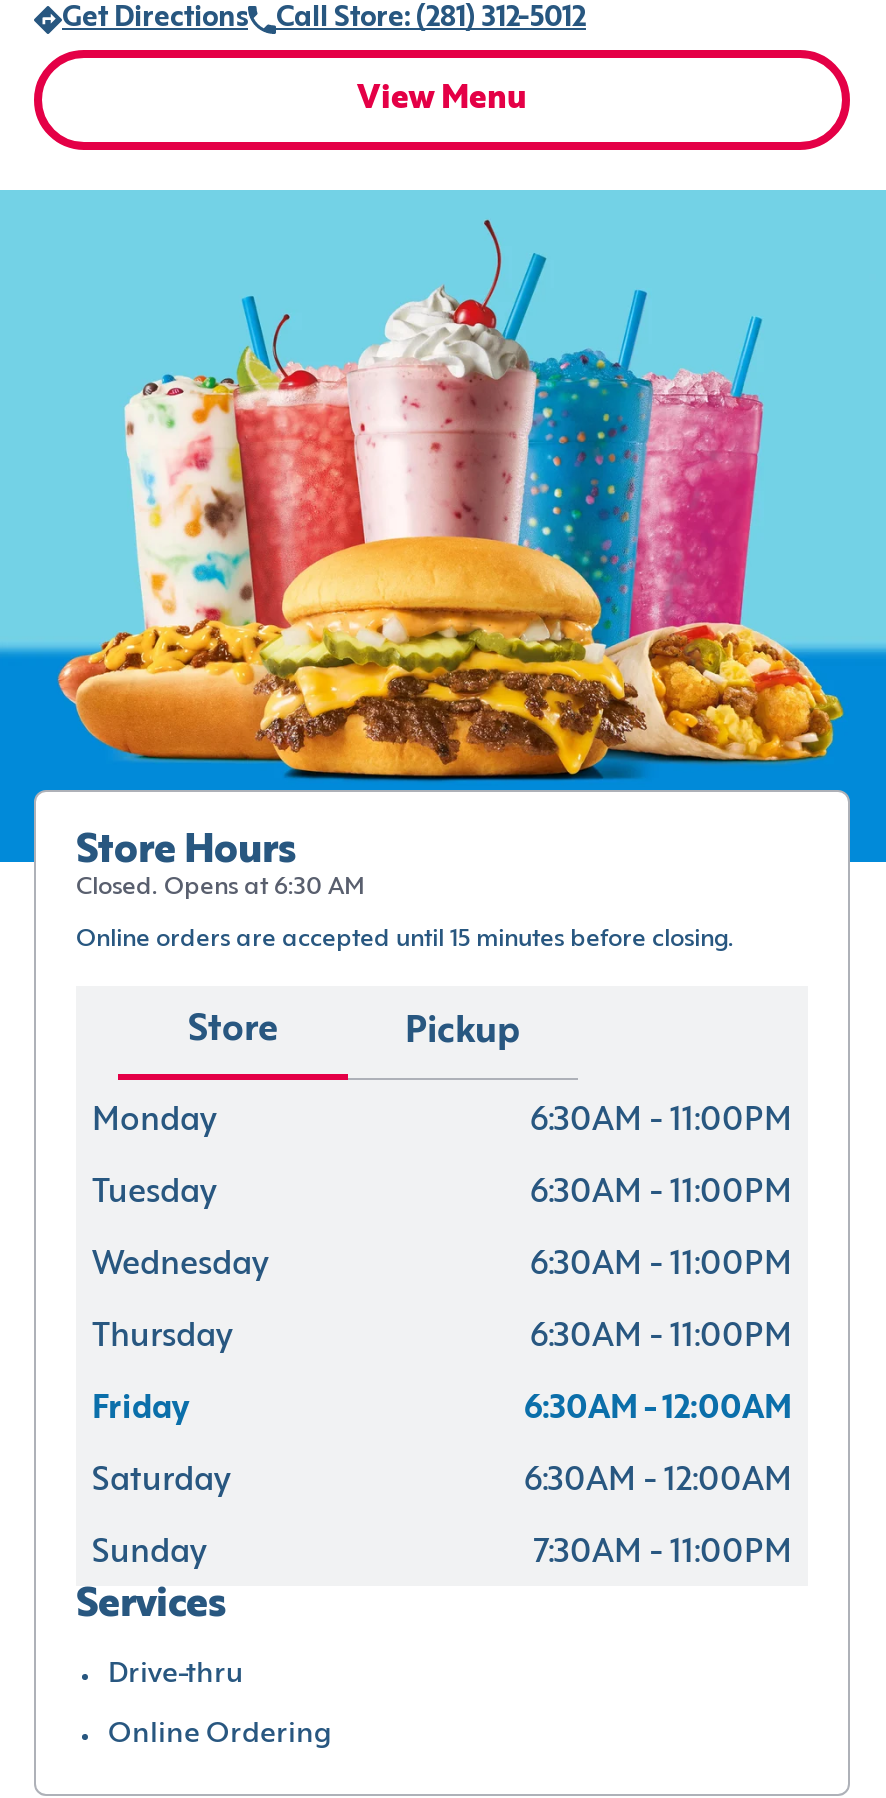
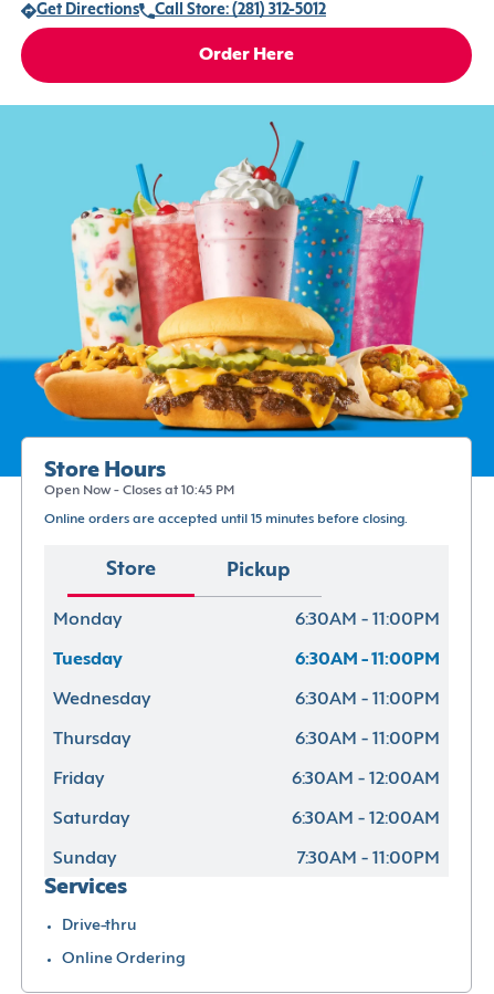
- View Menu
+ Order Here

- Closed. Opens at 6:30 AM
+ Open Now - Closes at 10:45 PM
